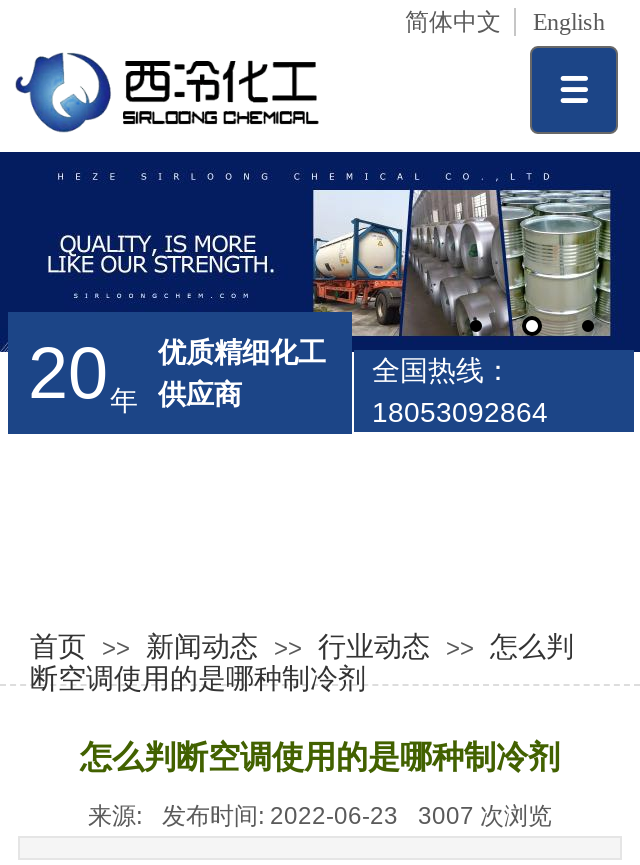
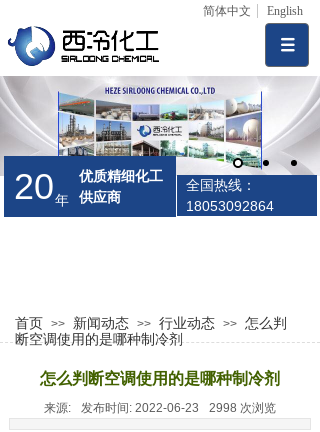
- [image]
+ [image]

- 来源: 发布时间: 2022-06-23 3007次浏览
+ 来源: 发布时间: 2022-06-23 2998次浏览
